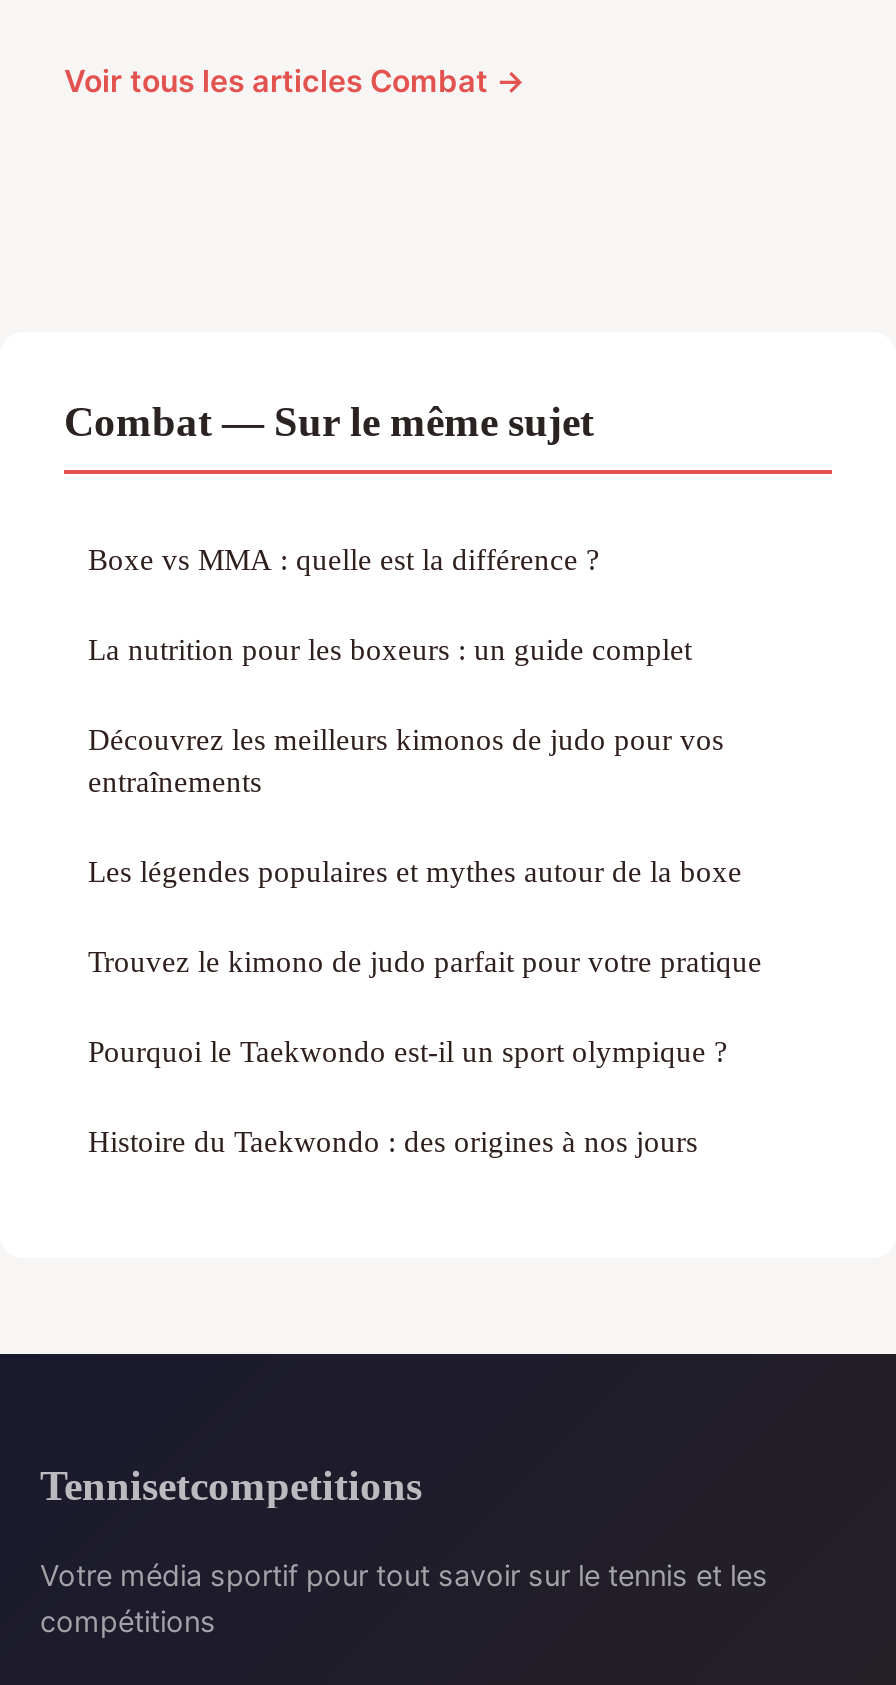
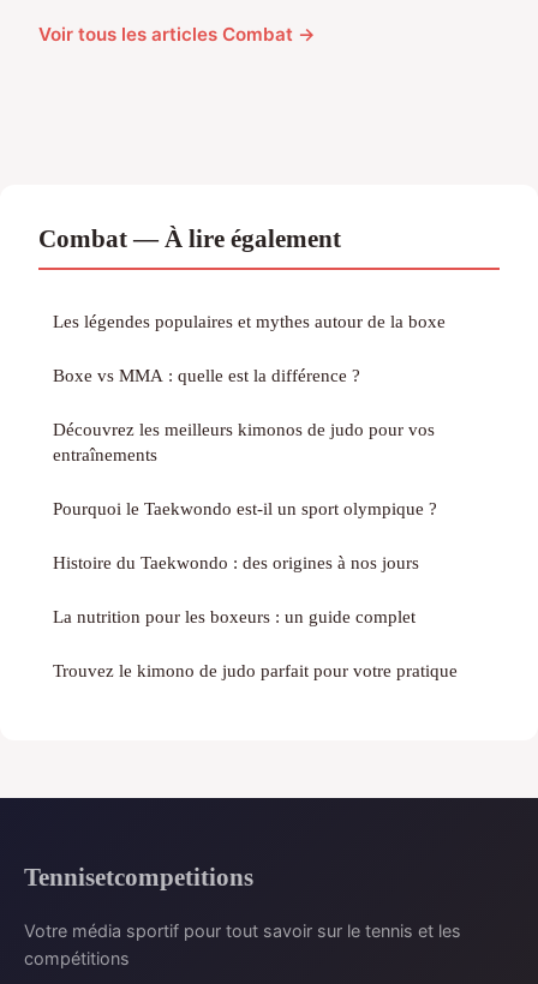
- Combat — Sur le même sujet
+ Combat — À lire également

moved down: Boxe vs MMA : quelle est la différence ?

moved down: La nutrition pour les boxeurs : un guide complet

moved up: Les légendes populaires et mythes autour de la boxe

moved down: Trouvez le kimono de judo parfait pour votre pratique

moved up: Pourquoi le Taekwondo est-il un sport olympique ? | Histoire du Taekwondo : des origines à nos jours
